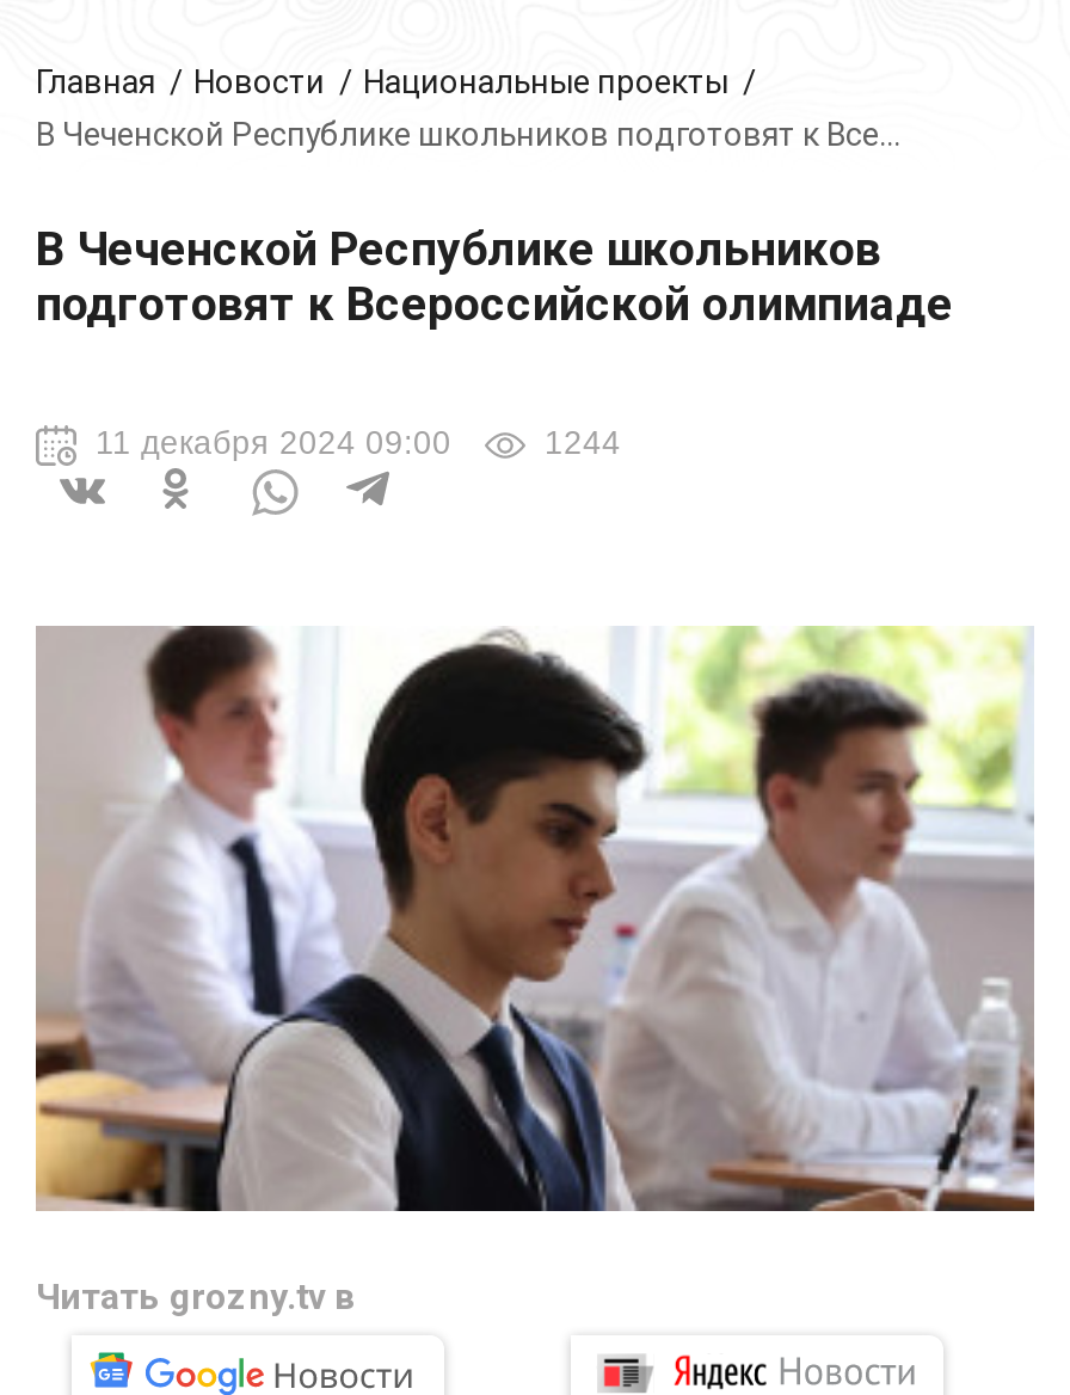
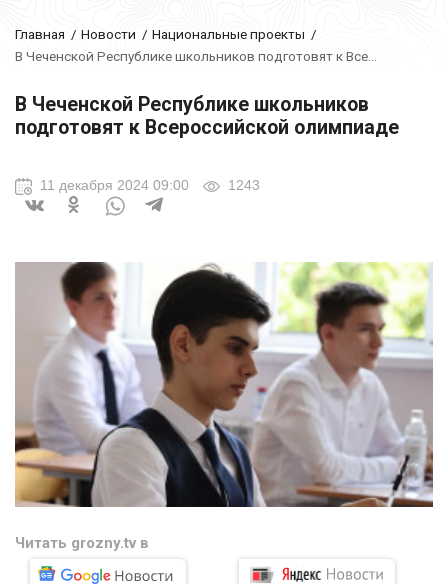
- 1244
+ 1243
